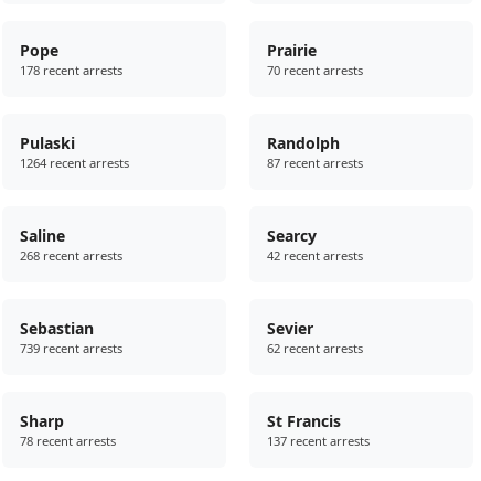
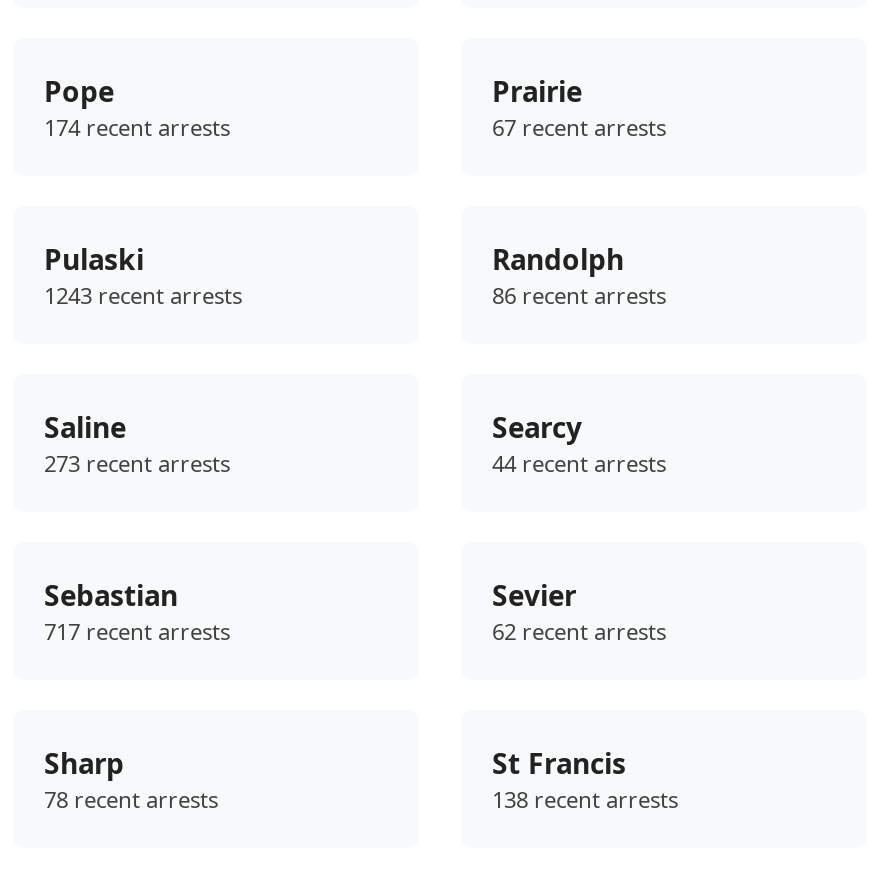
- 178 recent arrests
+ 174 recent arrests

- 70 recent arrests
+ 67 recent arrests

- 1264 recent arrests
+ 1243 recent arrests

- 87 recent arrests
+ 86 recent arrests

- 268 recent arrests
+ 273 recent arrests

- 42 recent arrests
+ 44 recent arrests

- 739 recent arrests
+ 717 recent arrests

- 137 recent arrests
+ 138 recent arrests
